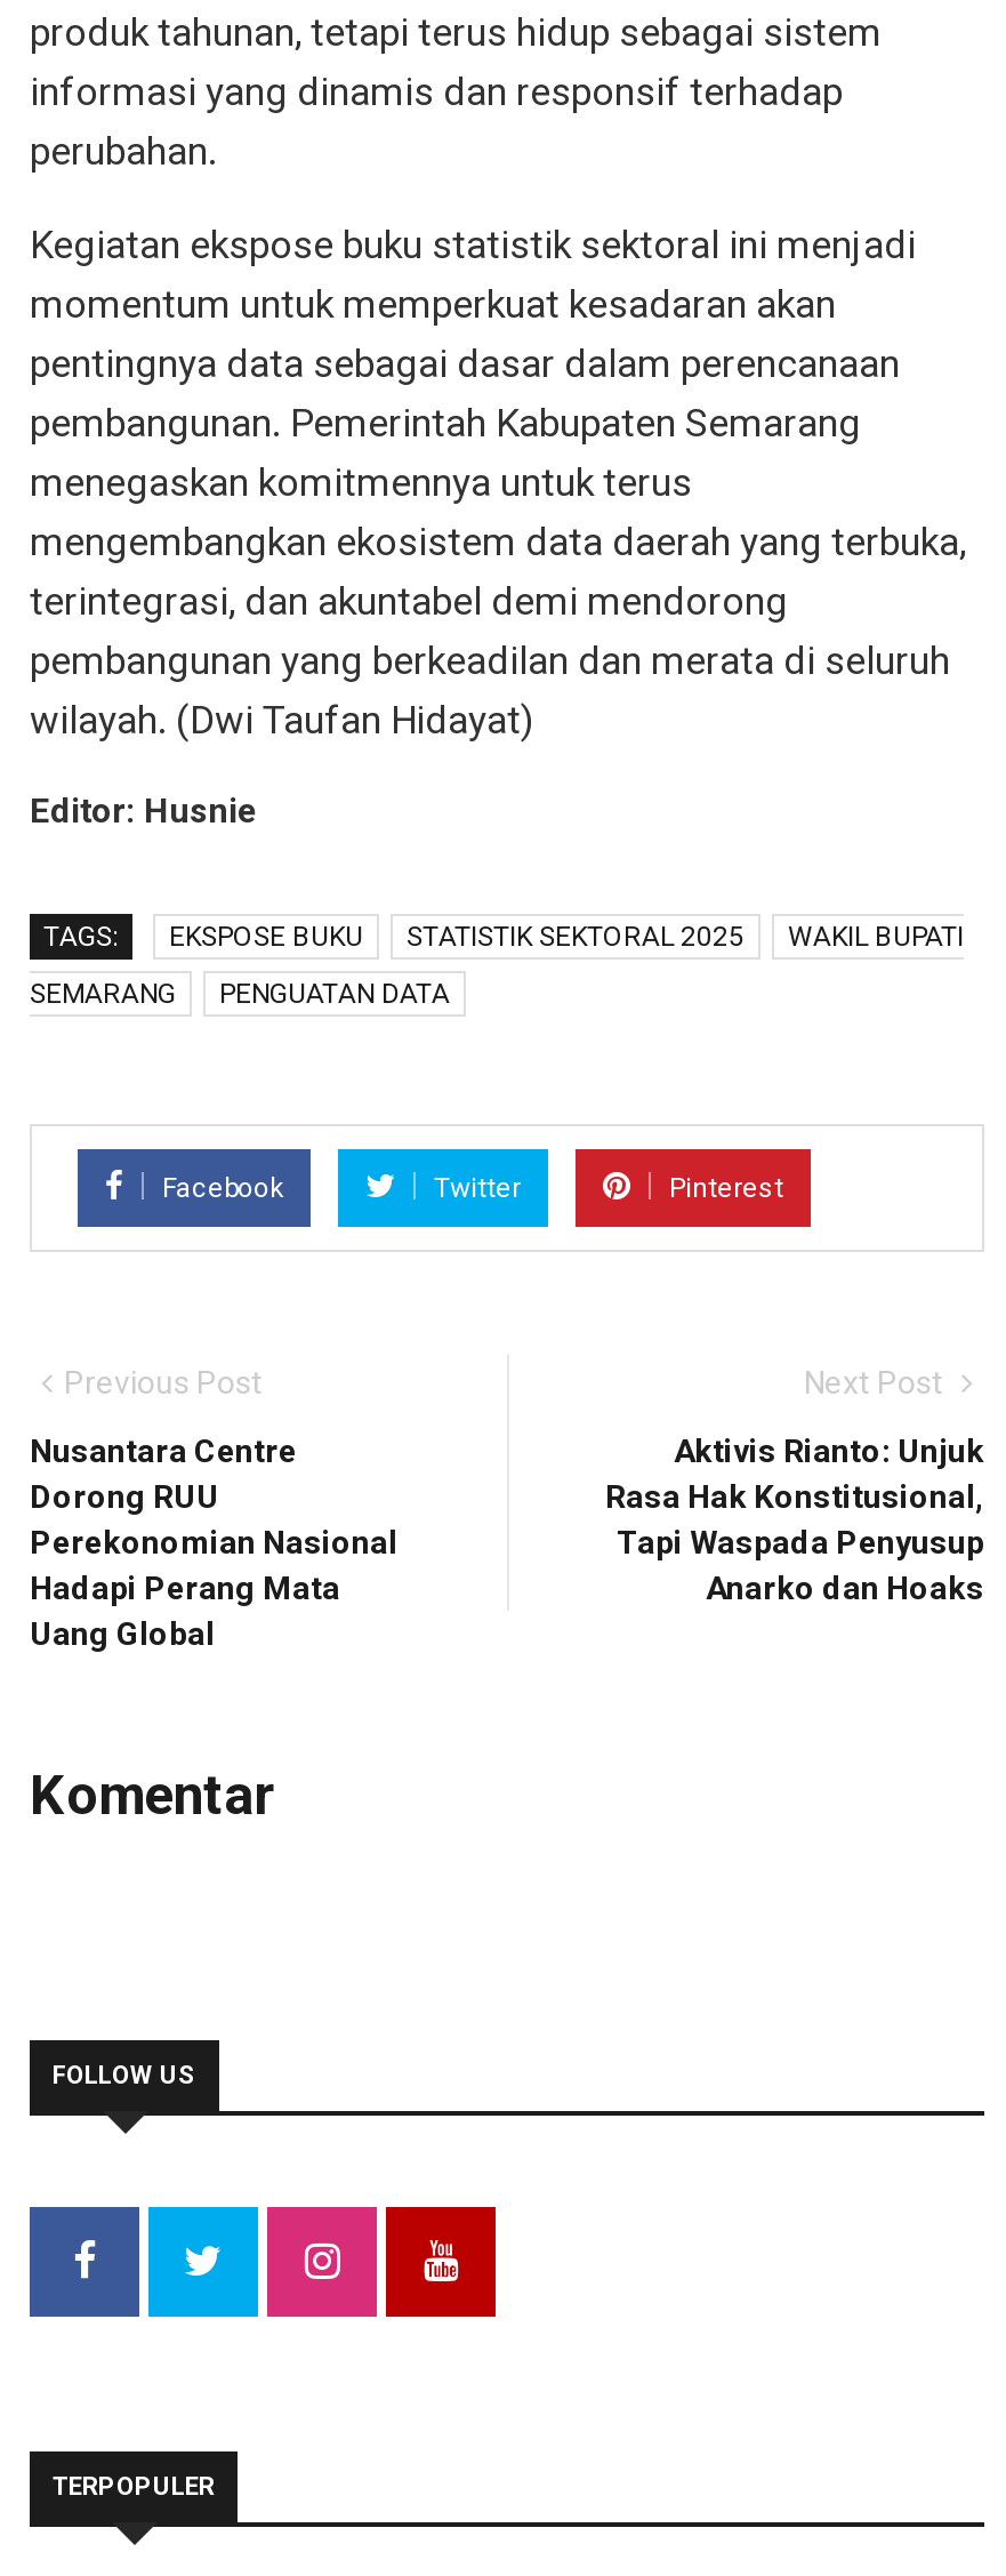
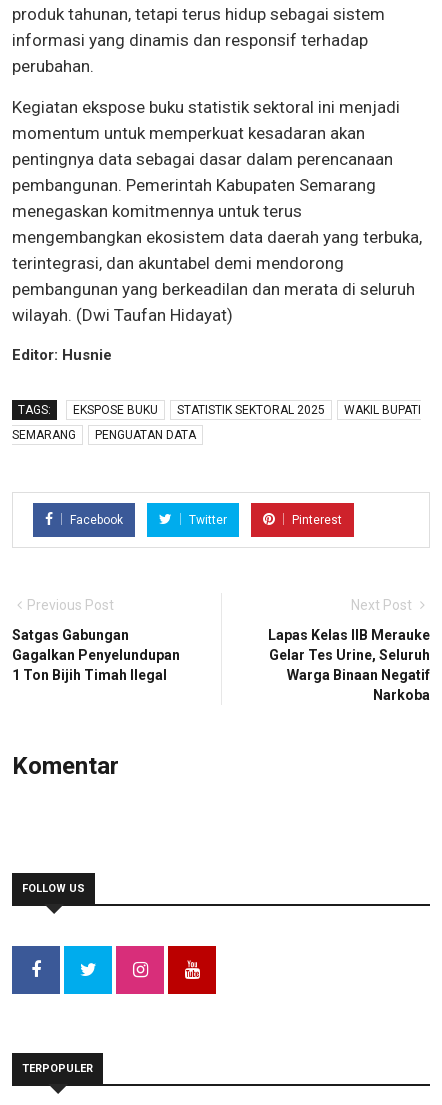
- Nusantara Centre
- Dorong RUU
- Perekonomian Nasional
- Hadapi Perang Mata
- Uang Global
+ Satgas Gabungan
+ Gagalkan Penyelundupan
+ 1 Ton Bijih Timah Ilegal

- Aktivis Rianto: Unjuk
- Rasa Hak Konstitusional,
- Tapi Waspada Penyusup
- Anarko dan Hoaks
+ Lapas Kelas IIB Merauke
+ Gelar Tes Urine, Seluruh
+ Warga Binaan Negatif
+ Narkoba
